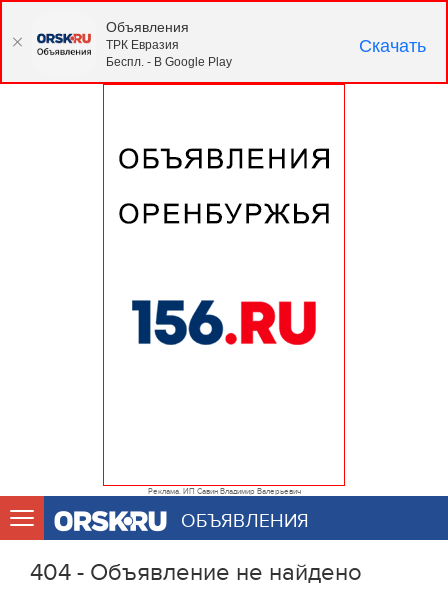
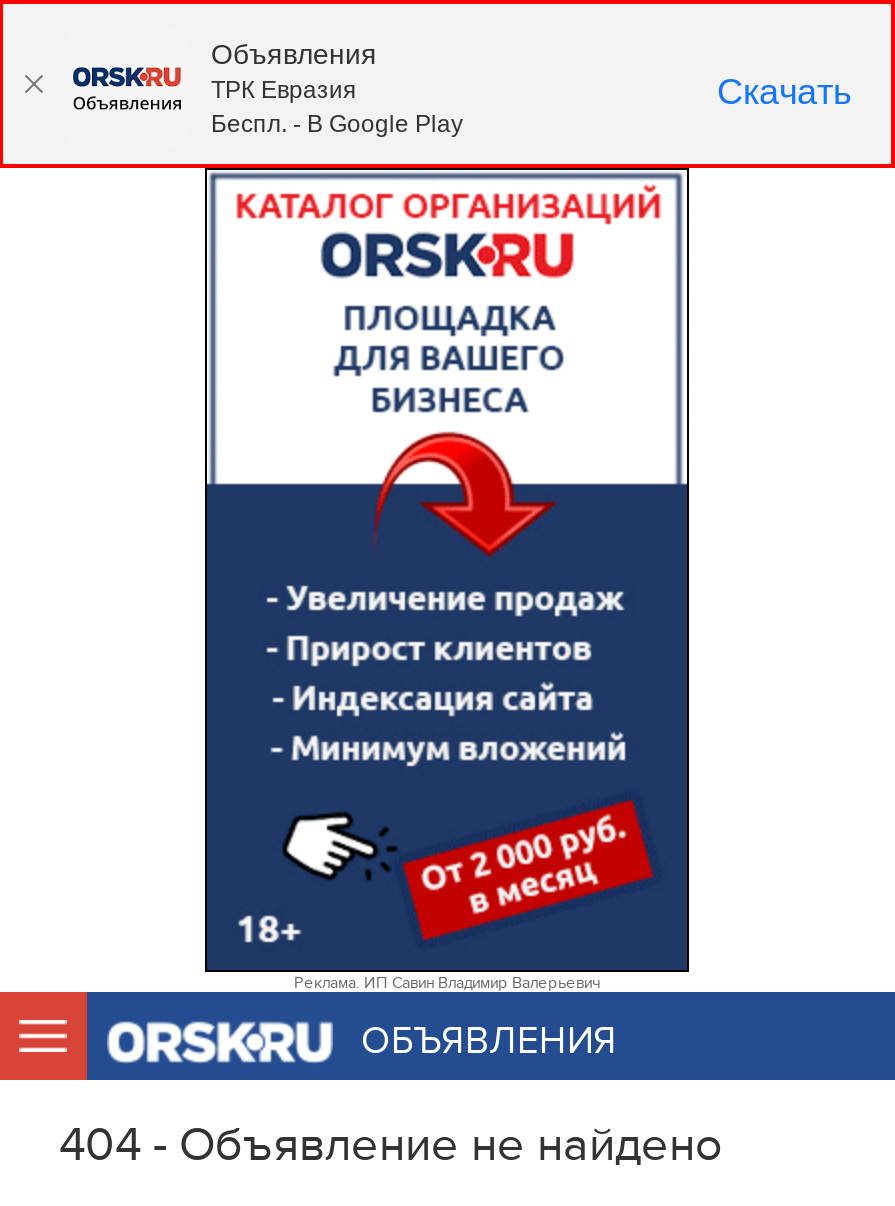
- [image]
+ [image]
